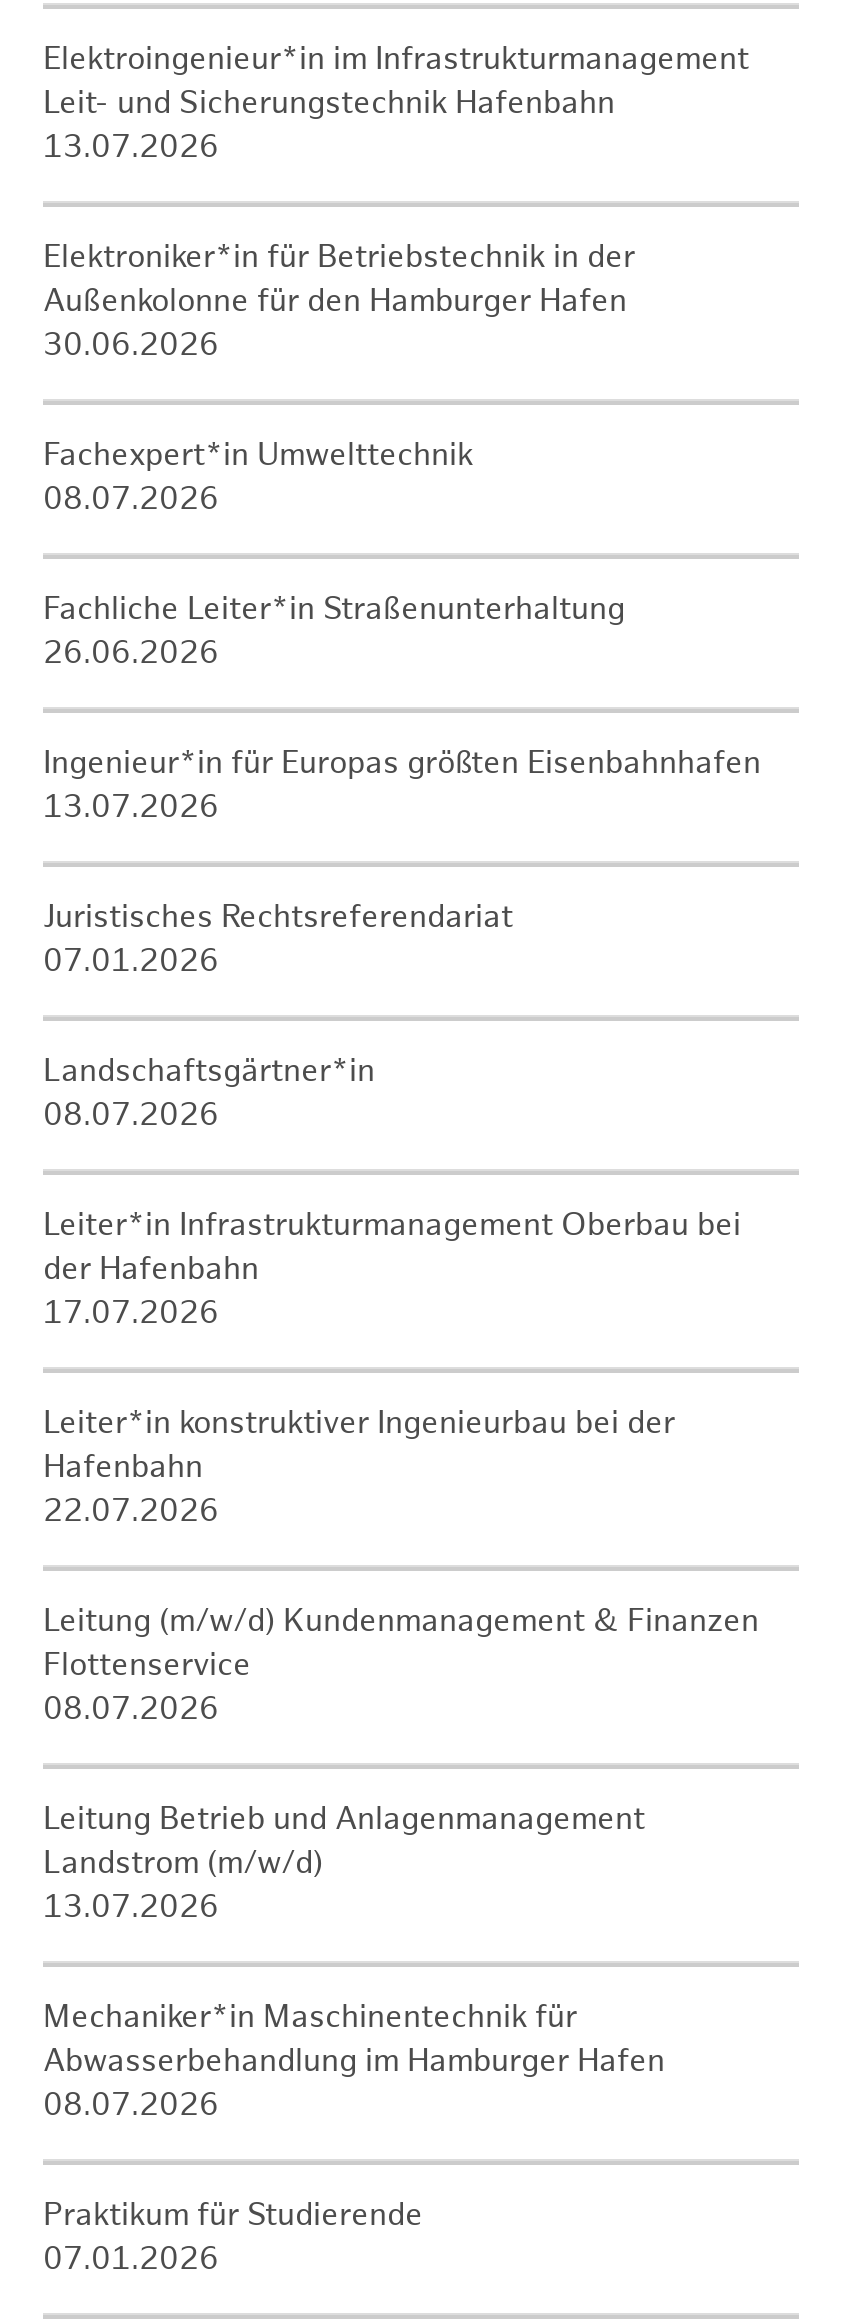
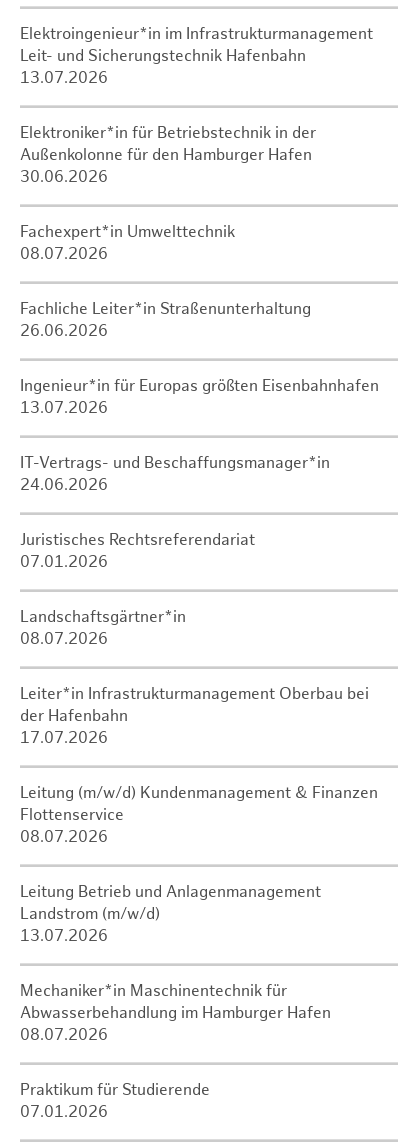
+ IT-Vertrags- und Beschaffungsmanager*in
+ 24.06.2026

moved down: Juristisches Rechtsreferendariat | 07.01.2026 | Landschaftsgärtner*in | 08.07.2026 | Leiter*in Infrastrukturmanagement Oberbau bei | der Hafenbahn | 17.07.2026

- Leiter*in konstruktiver Ingenieurbau bei der
- Hafenbahn
- 22.07.2026
